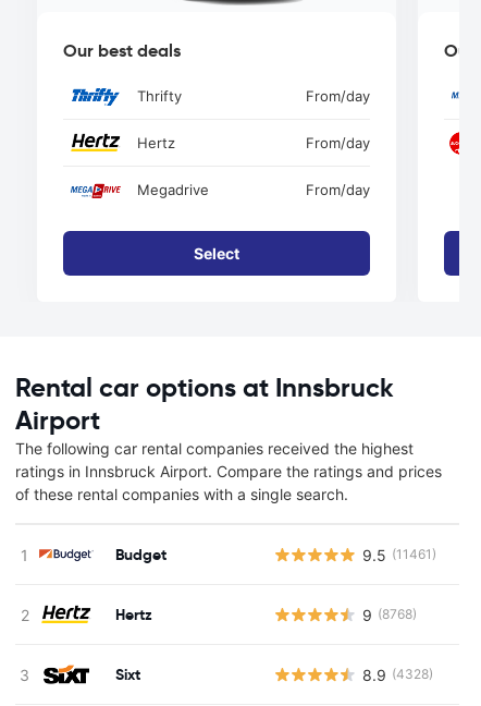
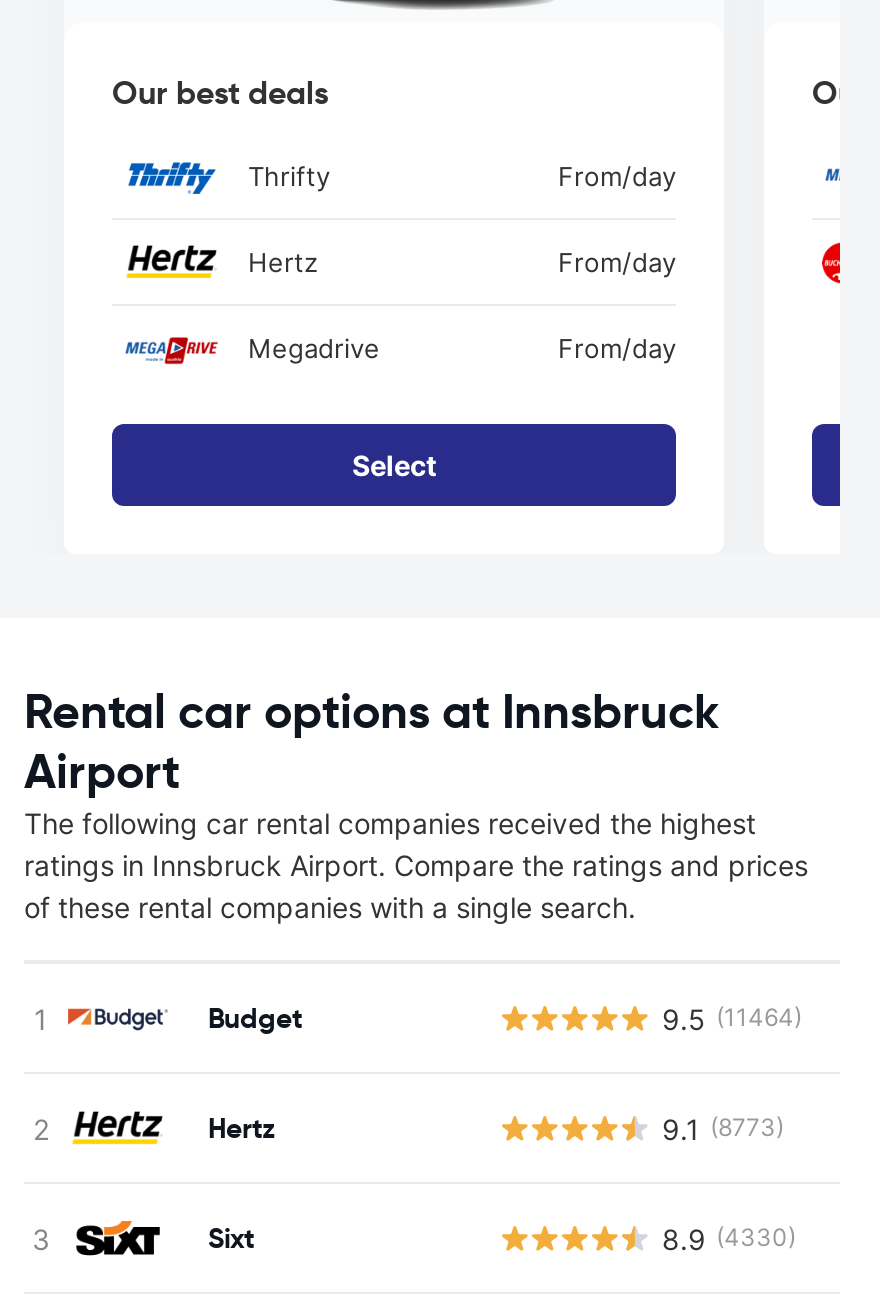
- 9.5 (11461)
+ 9.5 (11464)

- 9 (8768)
+ 9.1 (8773)

- 8.9 (4328)
+ 8.9 (4330)
